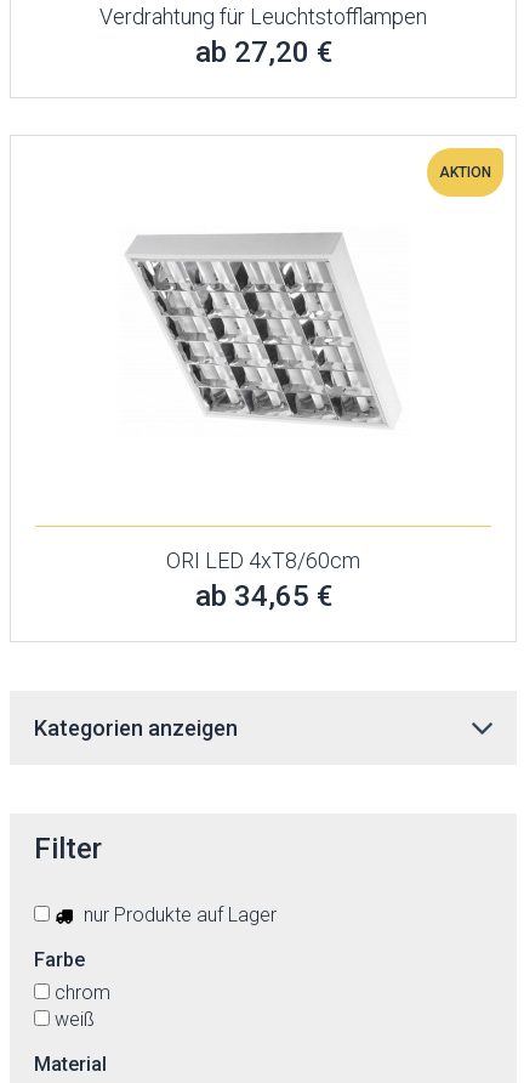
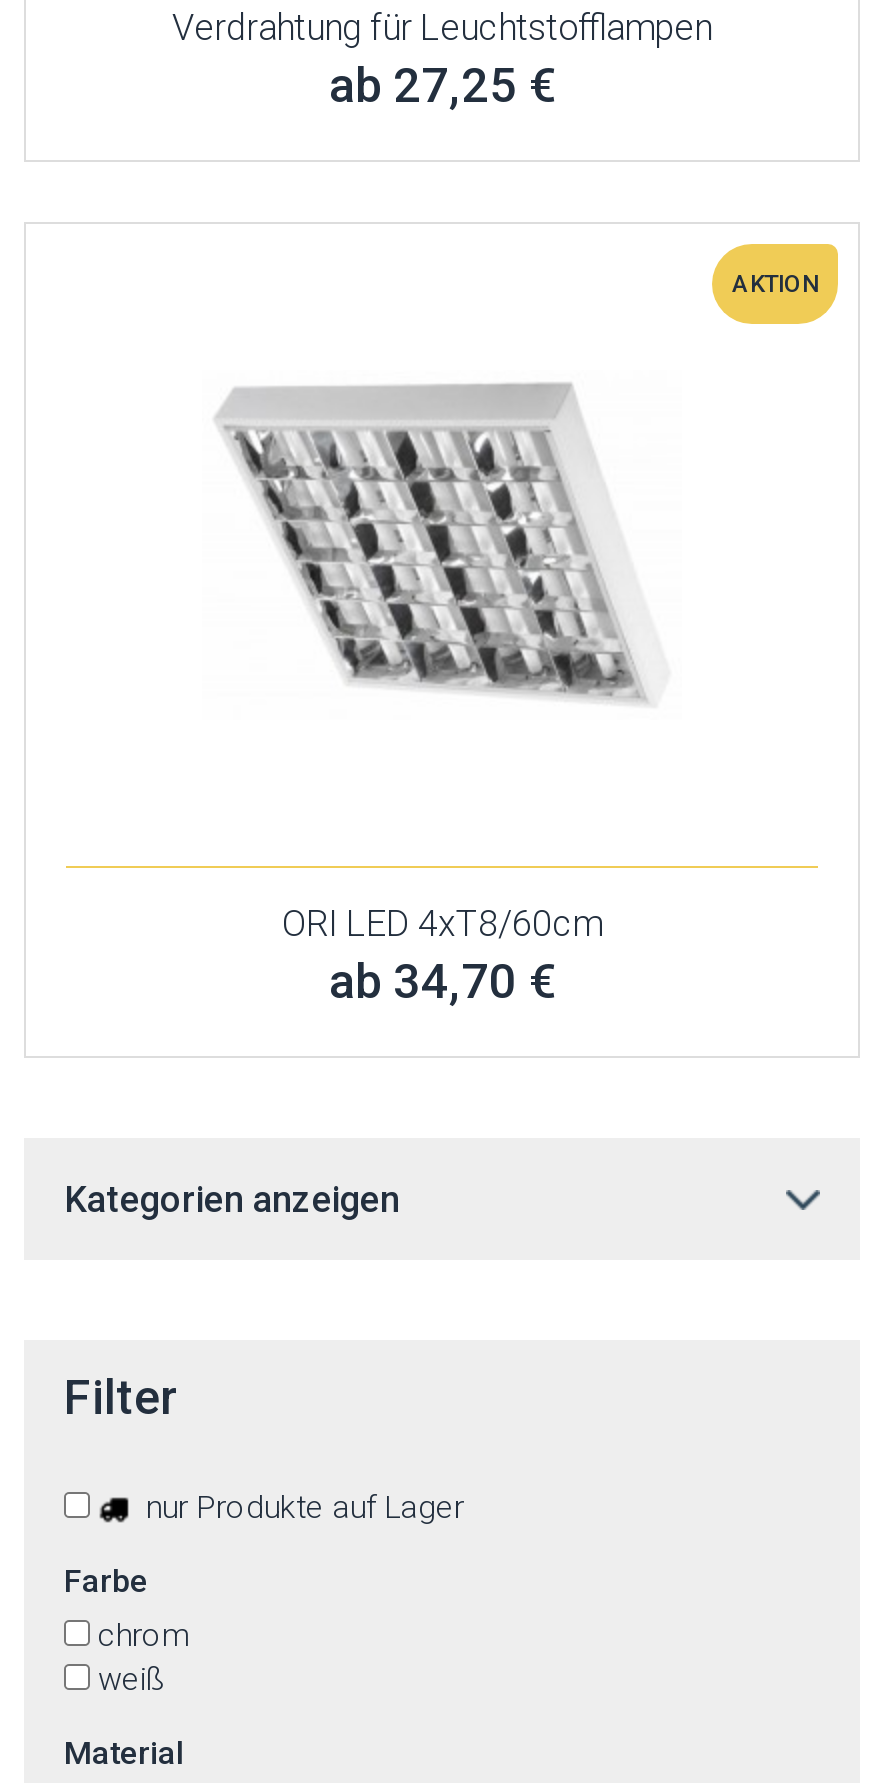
- ab 27,20 €
+ ab 27,25 €

- ab 34,65 €
+ ab 34,70 €
